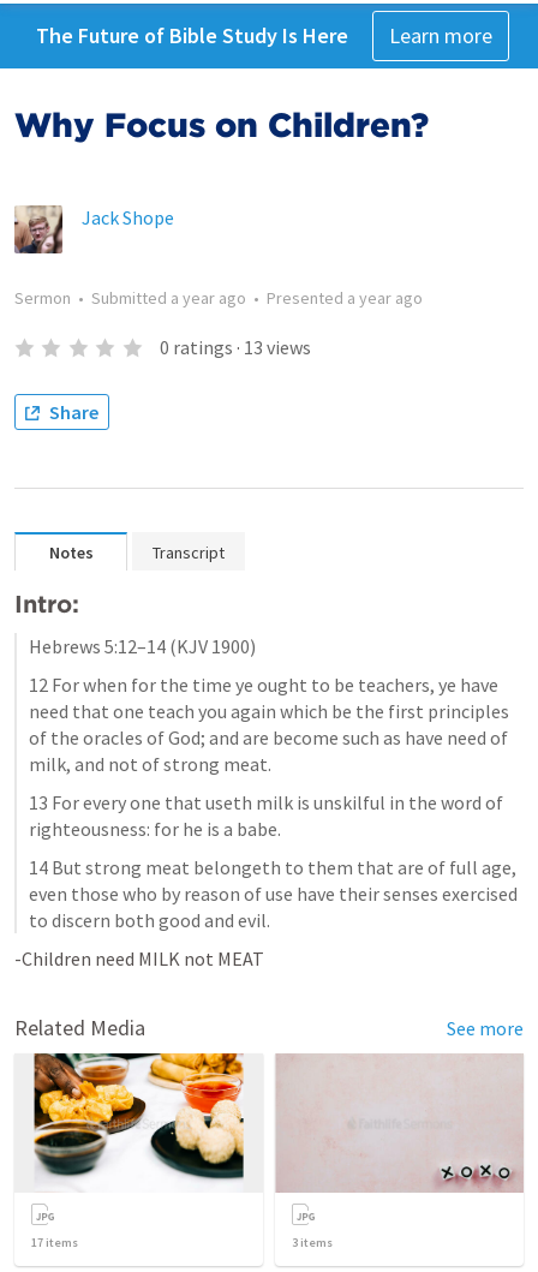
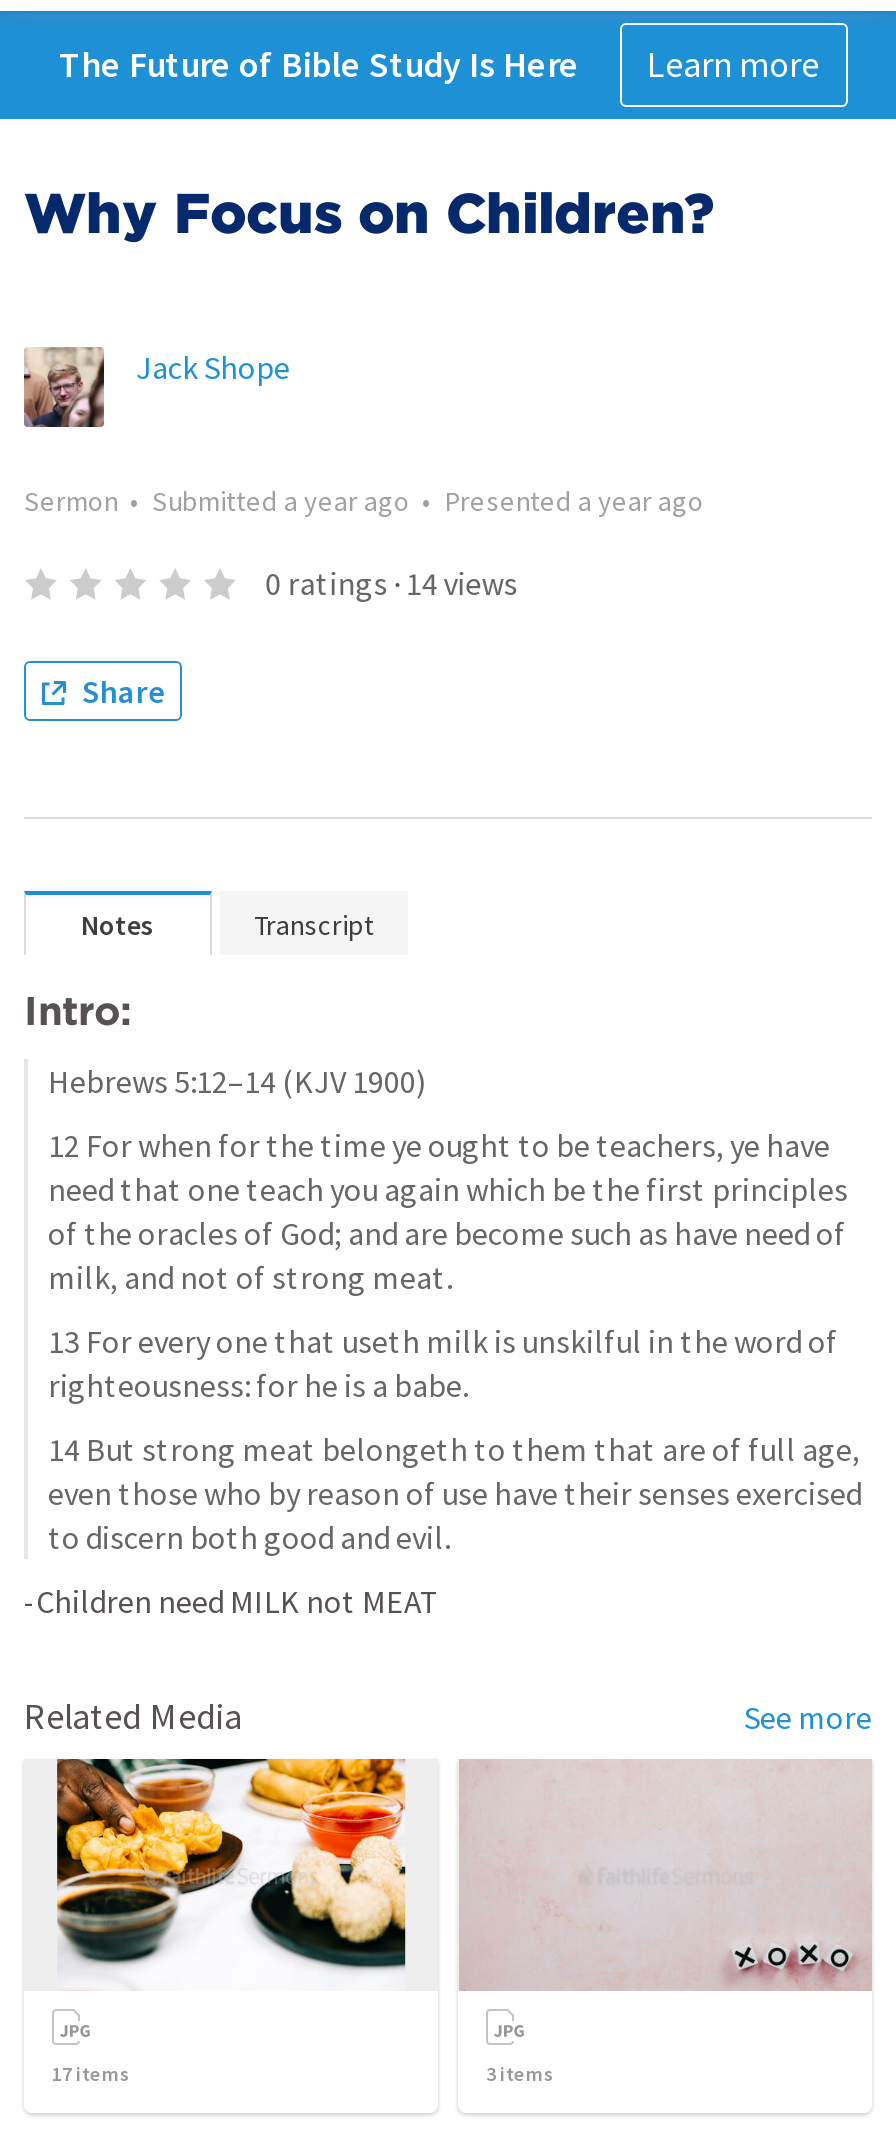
- 0 ratings · 13 views
+ 0 ratings · 14 views
